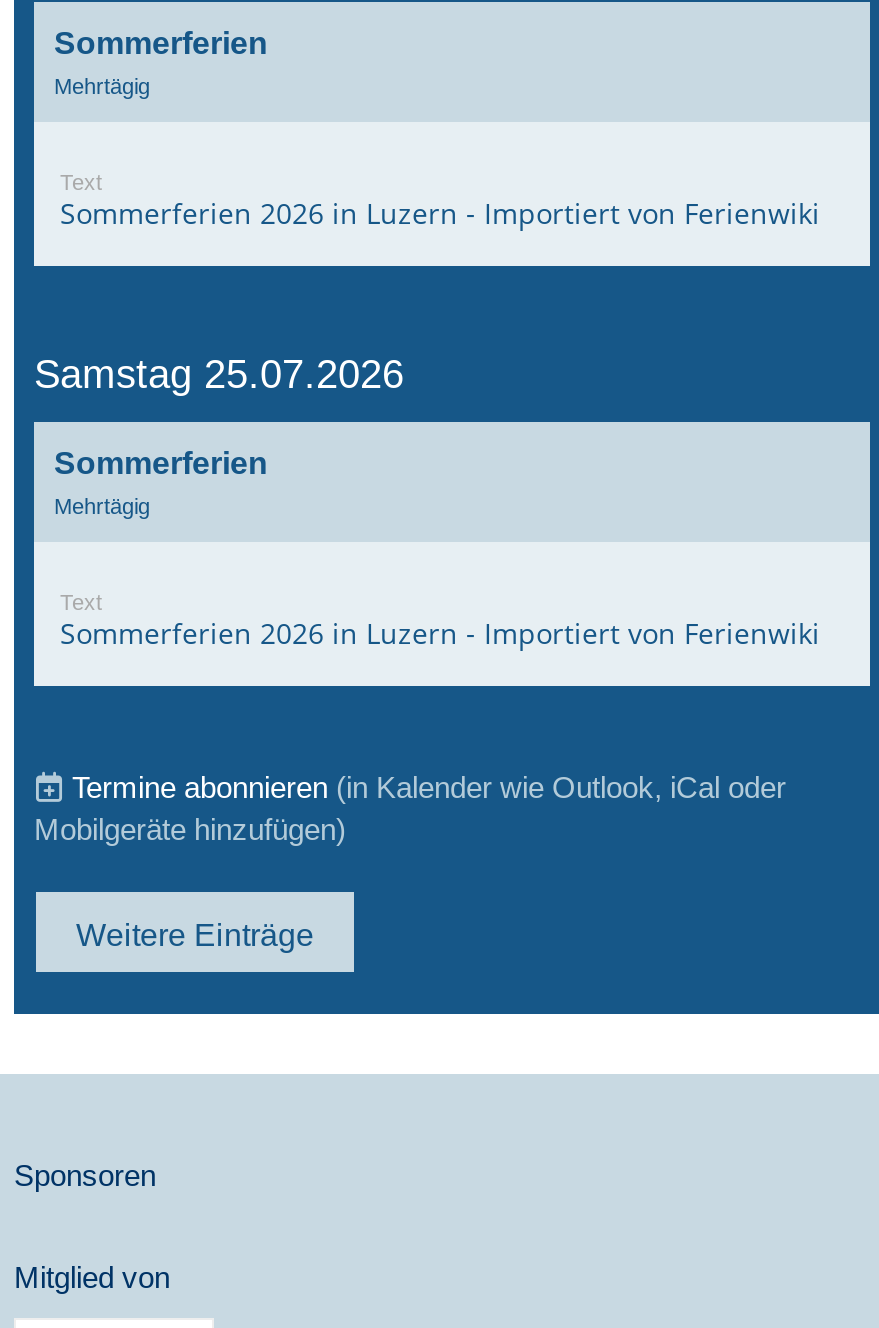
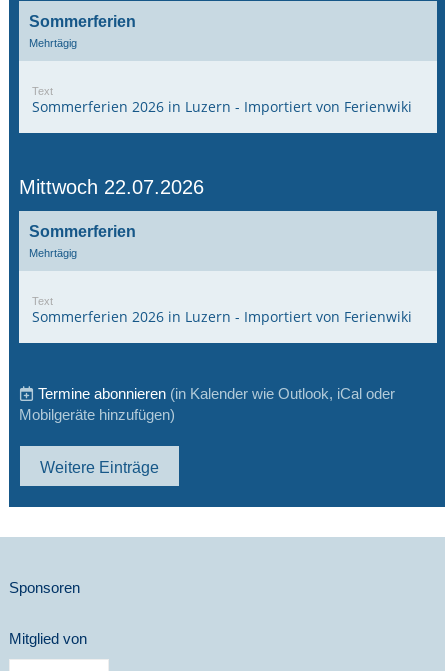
- Samstag 25.07.2026
+ Mittwoch 22.07.2026
